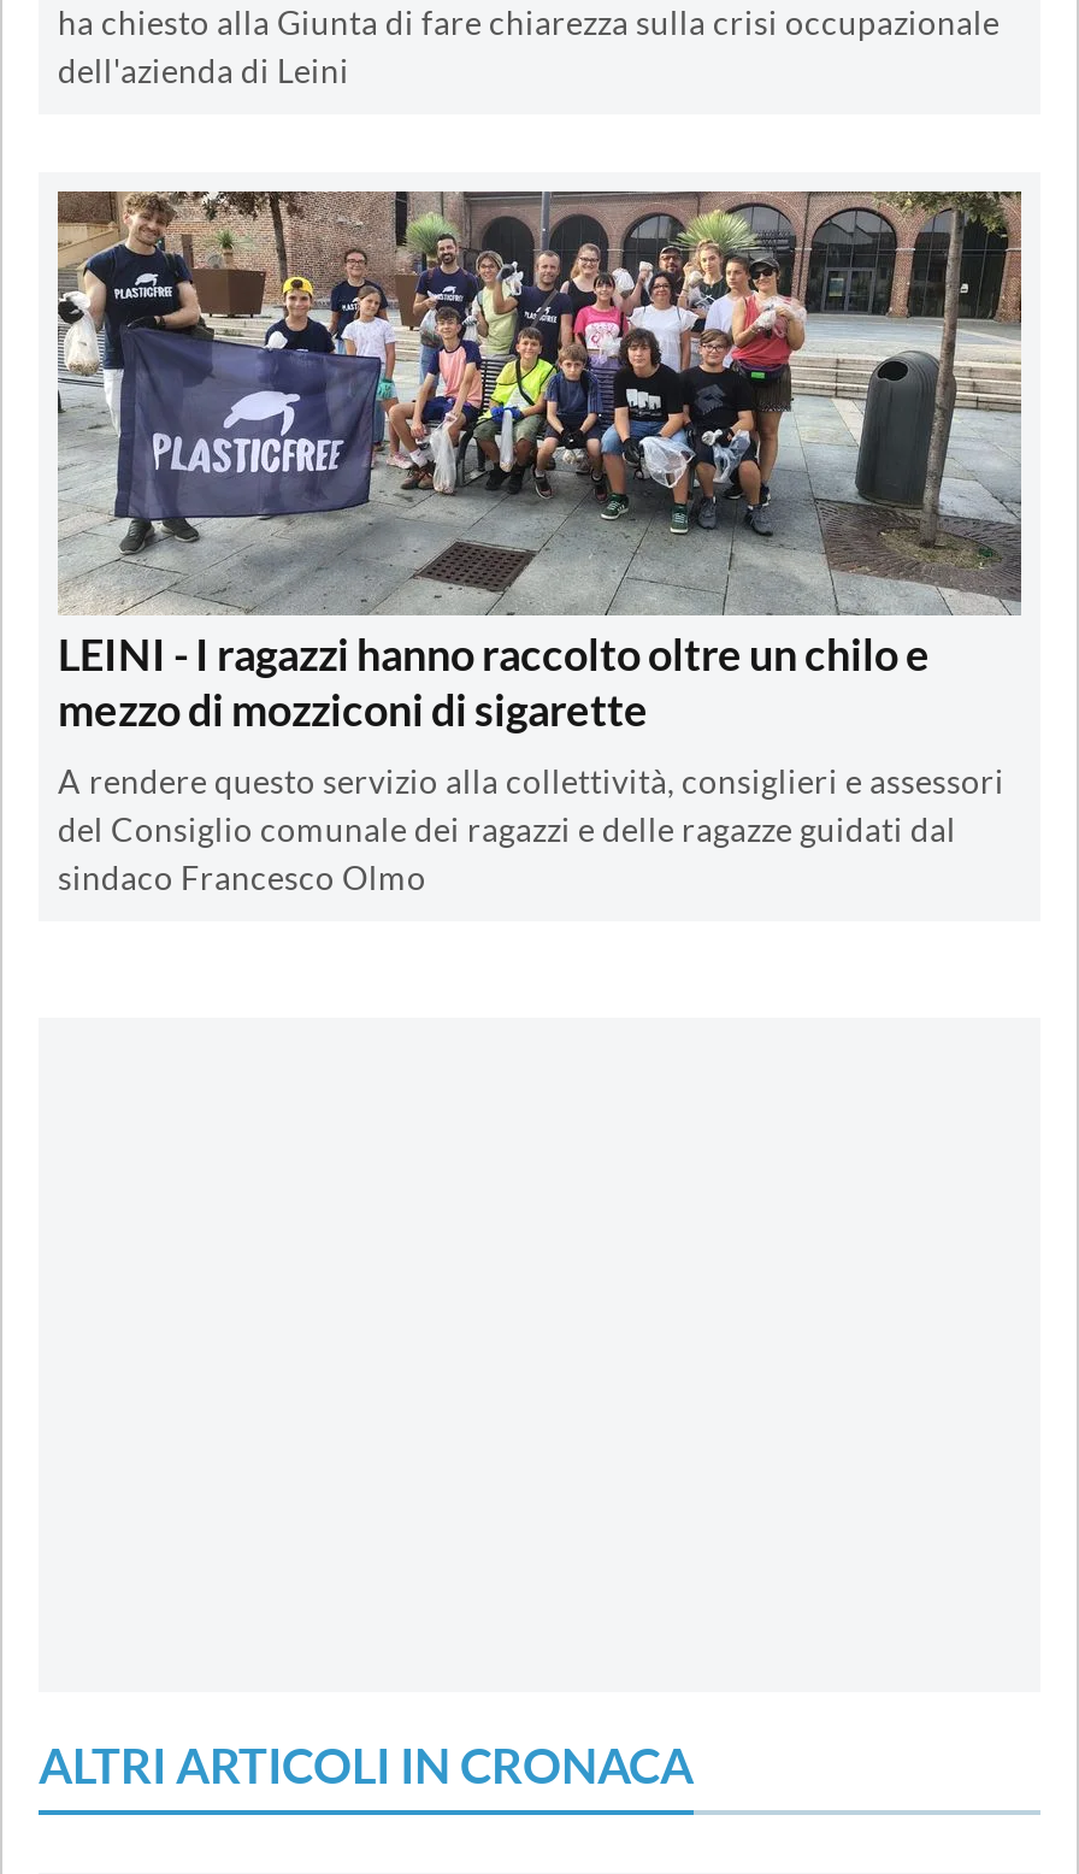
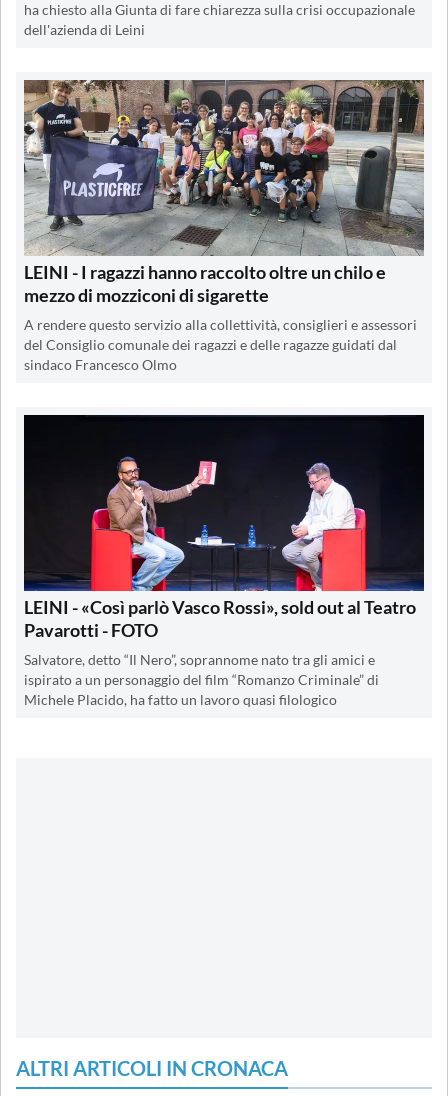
+ [image]
+ LEINI - «Così parlò Vasco Rossi», sold out al Teatro
+ Pavarotti - FOTO
+ Salvatore, detto “Il Nero”, soprannome nato tra gli amici e
+ ispirato a un personaggio del film “Romanzo Criminale” di
+ Michele Placido, ha fatto un lavoro quasi filologico
